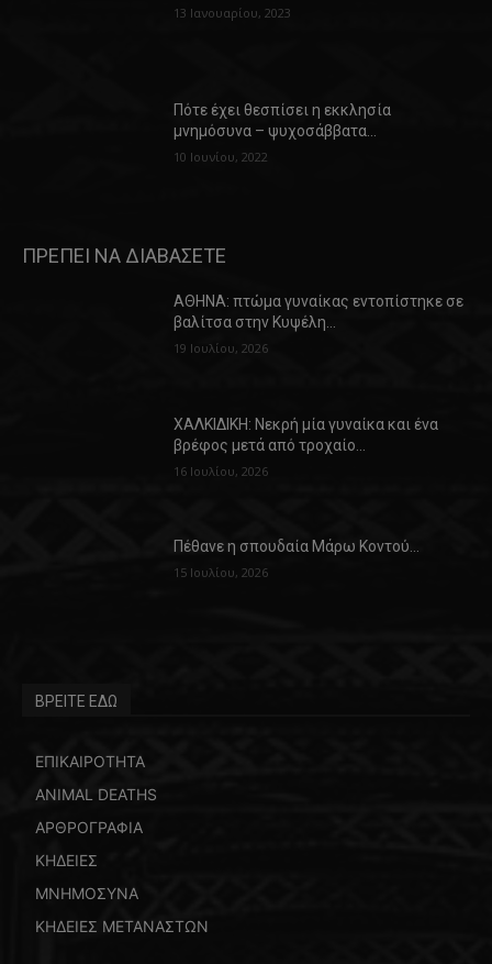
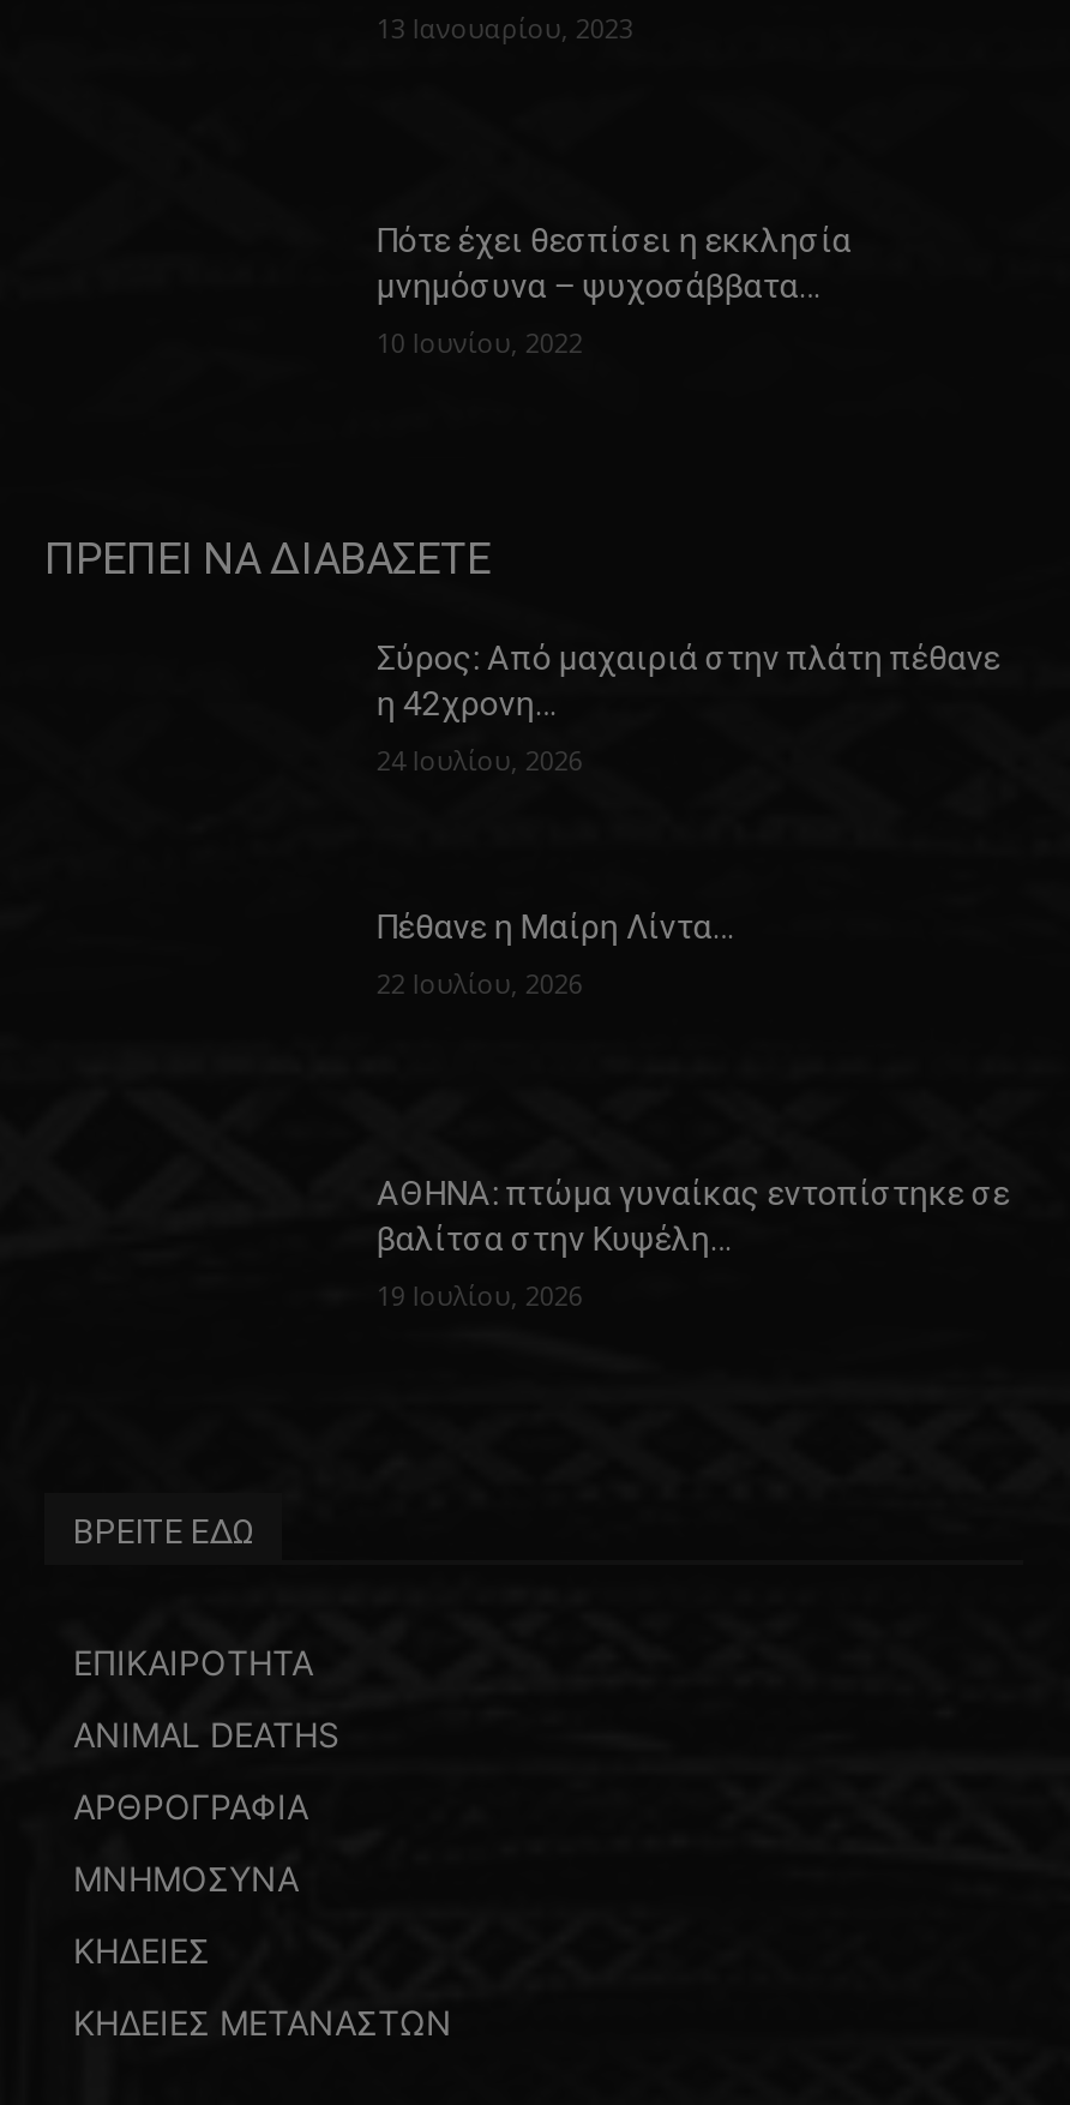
+ Σύρος: Από μαχαιριά στην πλάτη πέθανε
+ η 42χρονη…
+ 24 Ιουλίου, 2026

+ Πέθανε η Μαίρη Λίντα…
+ 22 Ιουλίου, 2026

moved down: ΑΘΗΝΑ: πτώμα γυναίκας εντοπίστηκε σε | βαλίτσα στην Κυψέλη… | 19 Ιουλίου, 2026

- ΧΑΛΚΙΔΙΚΗ: Νεκρή μία γυναίκα και ένα
- βρέφος μετά από τροχαίο…
- 16 Ιουλίου, 2026

- Πέθανε η σπουδαία Μάρω Κοντού…
- 15 Ιουλίου, 2026

moved down: ΚΗΔΕΙΕΣ

moved up: ΜΝΗΜΟΣΥΝΑ
